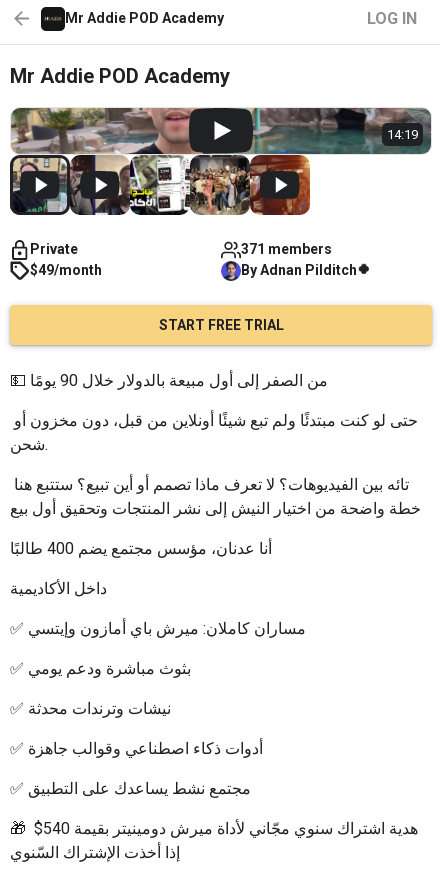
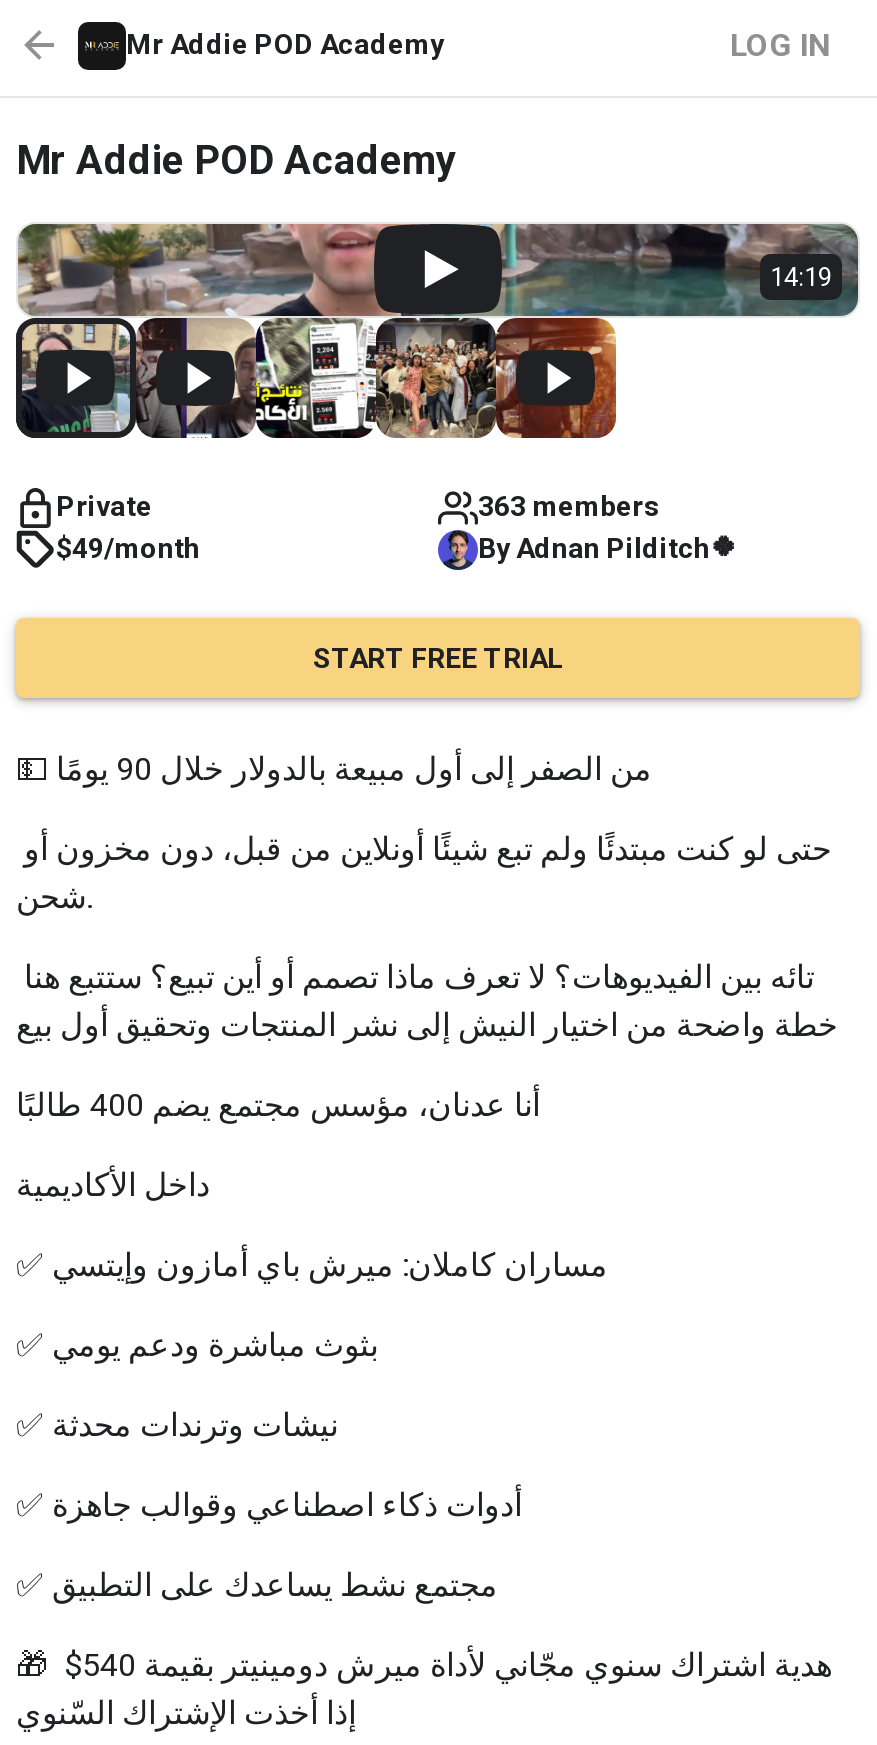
- 371 members
+ 363 members
